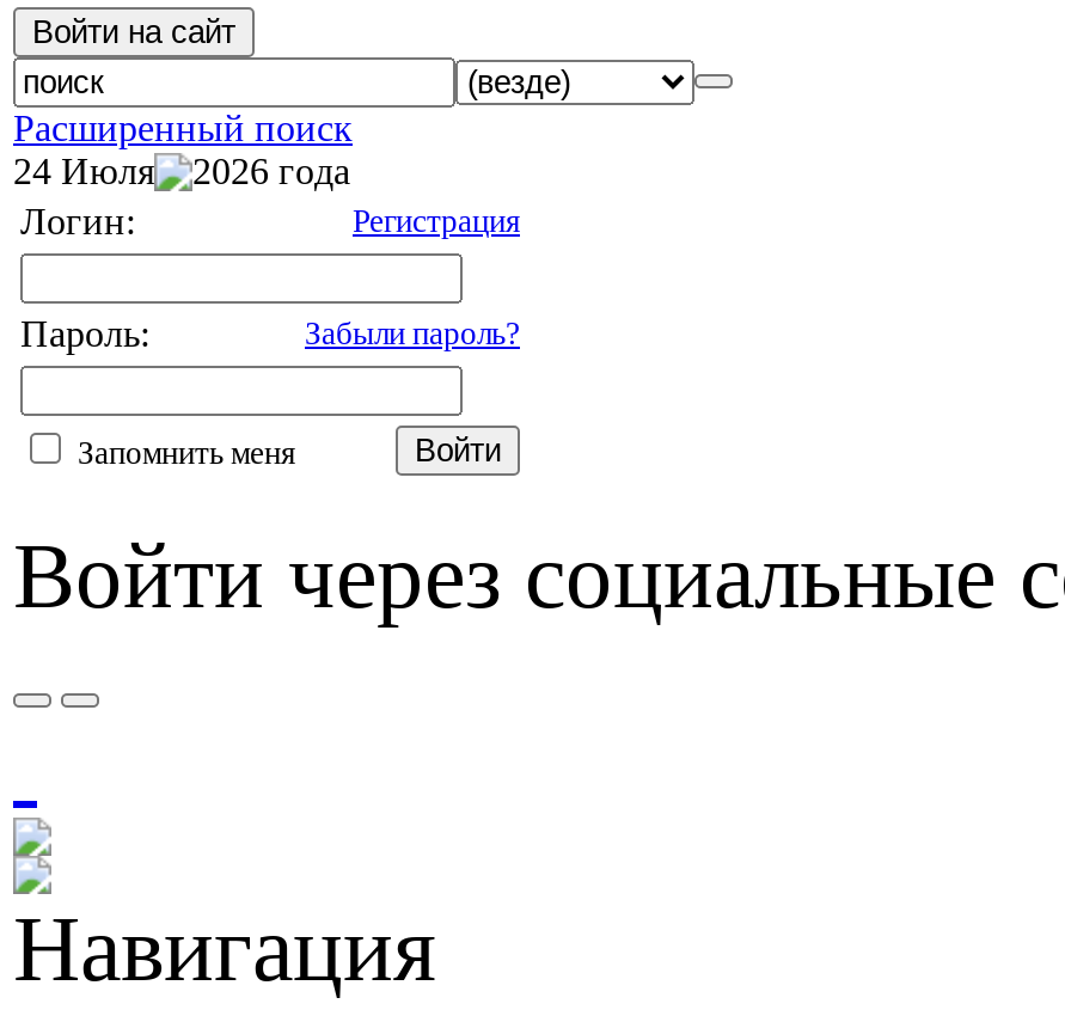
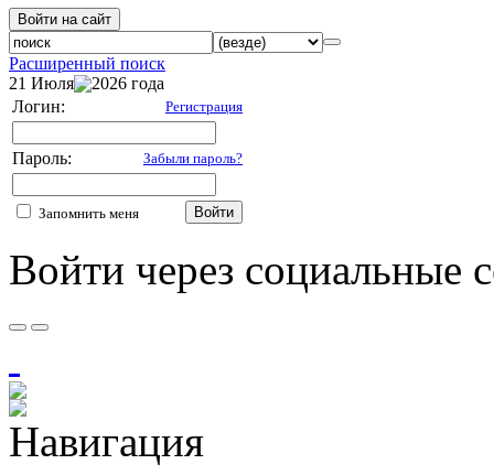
- 24 Июля 2026 года
+ 21 Июля 2026 года
